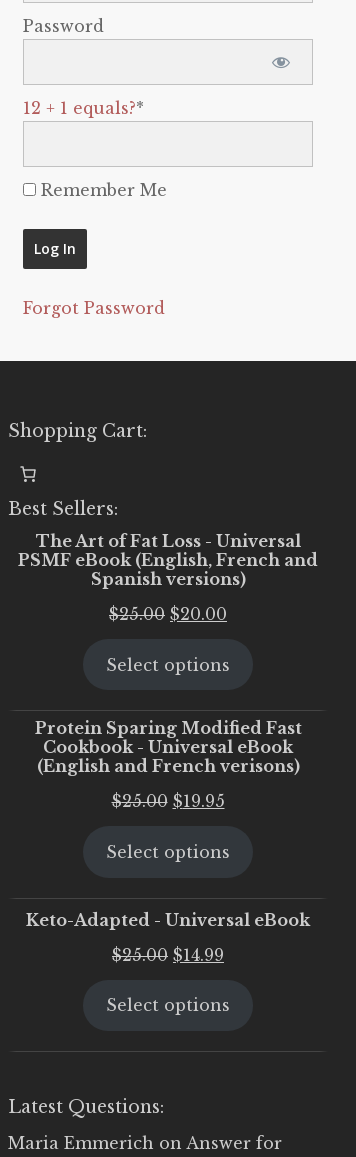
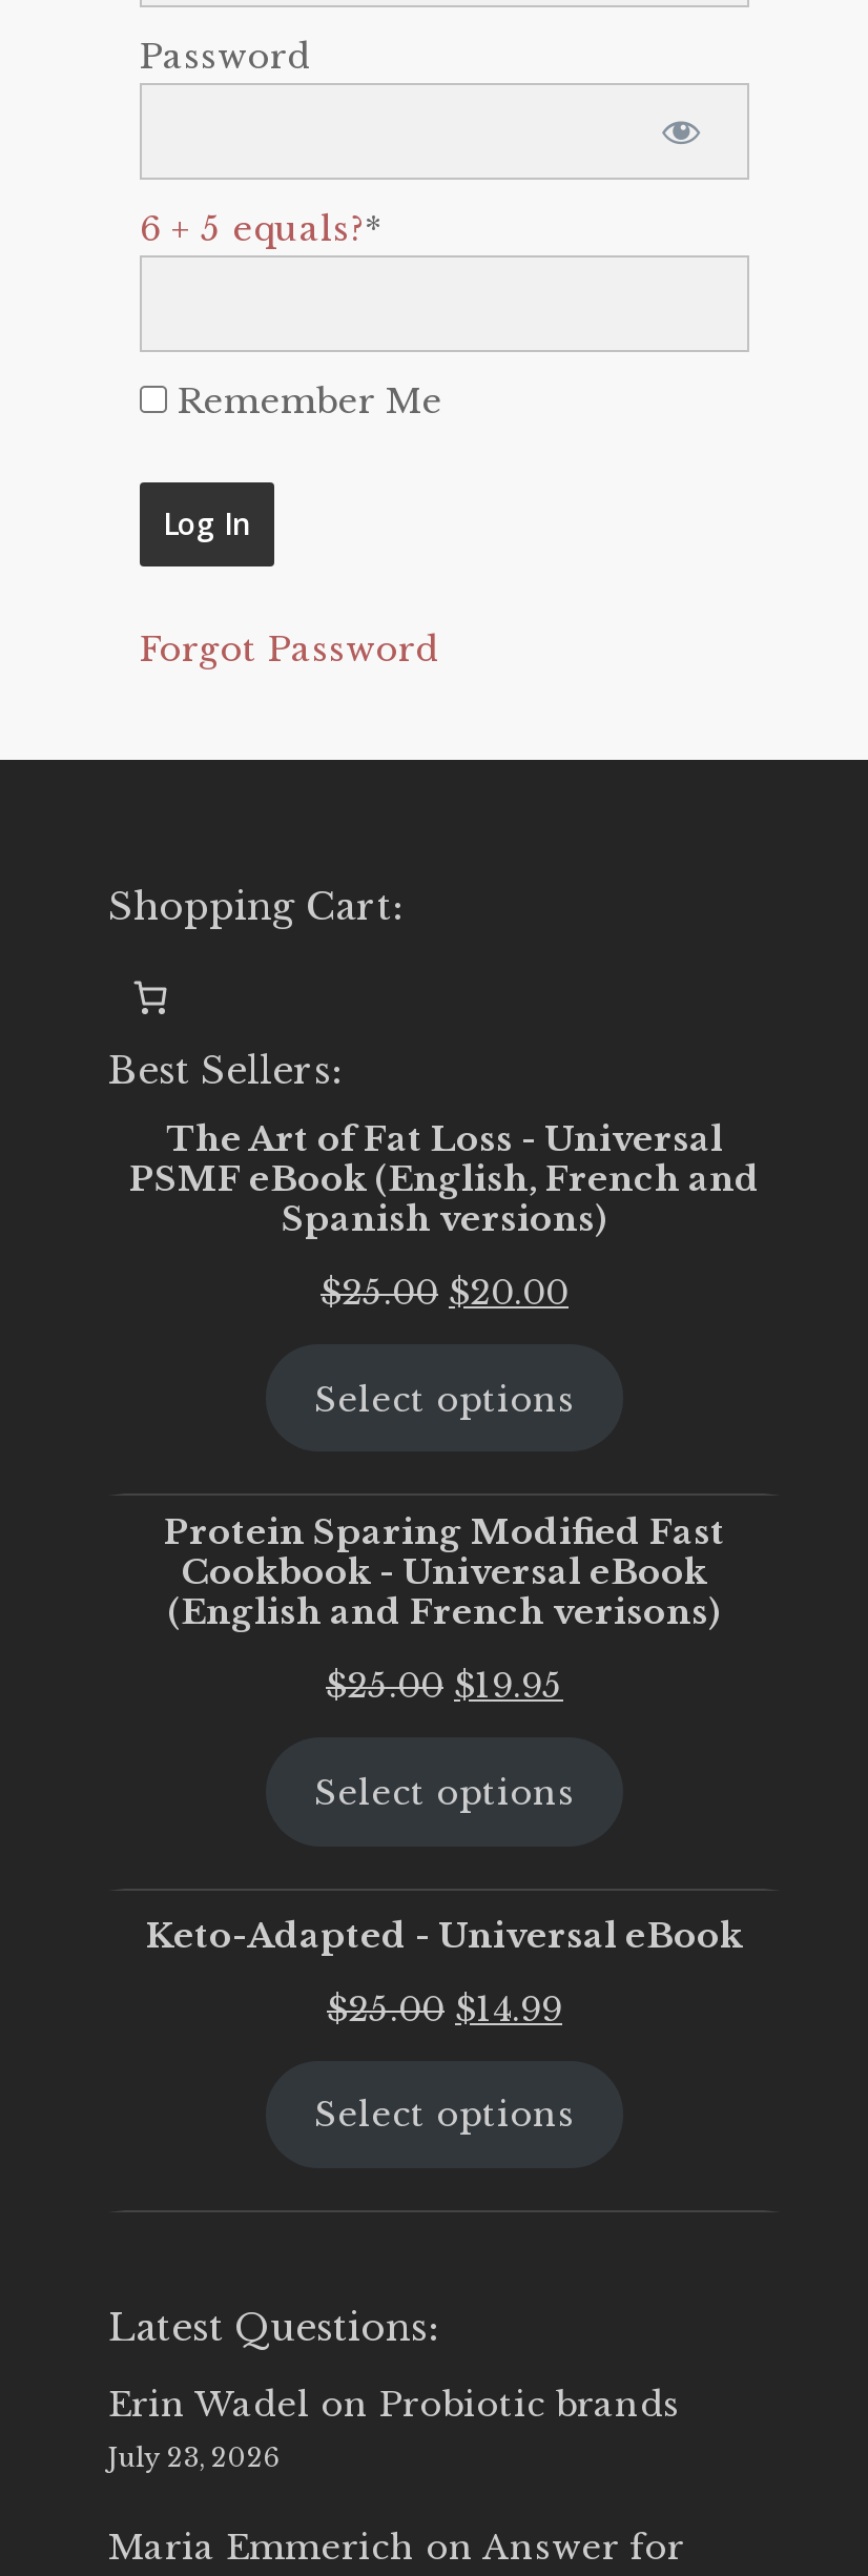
- 12 + 1 equals?*
+ 6 + 5 equals?*

+ Erin Wadel on Probiotic brands
+ July 23, 2026
